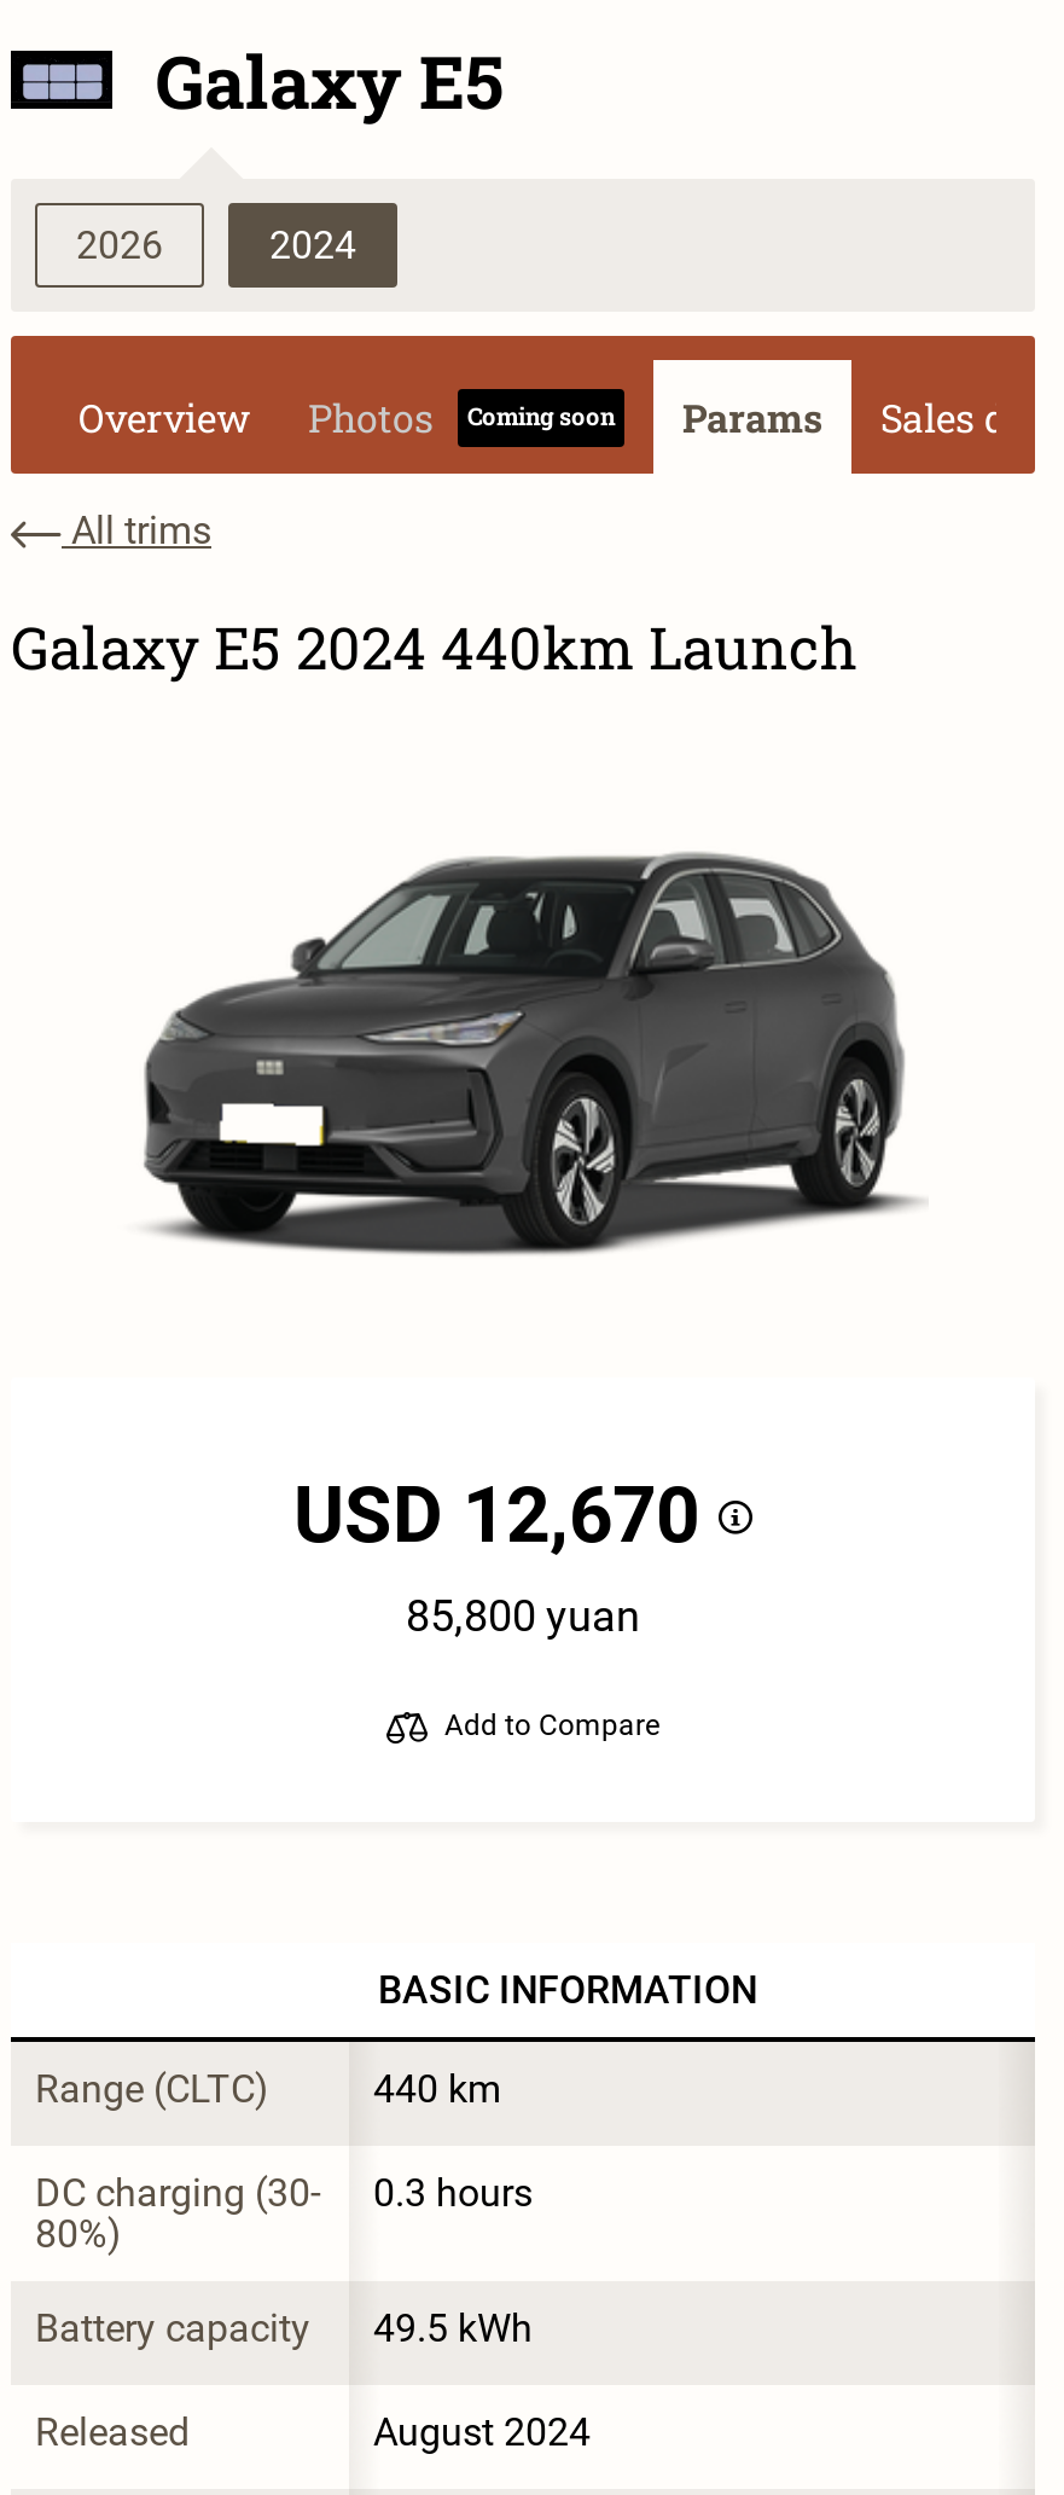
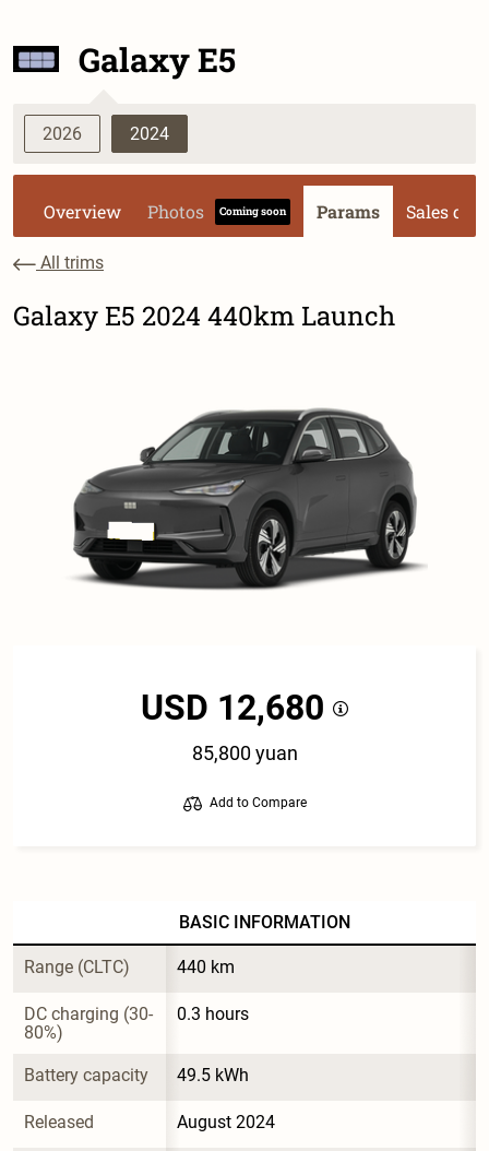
- USD 12,670
+ USD 12,680
